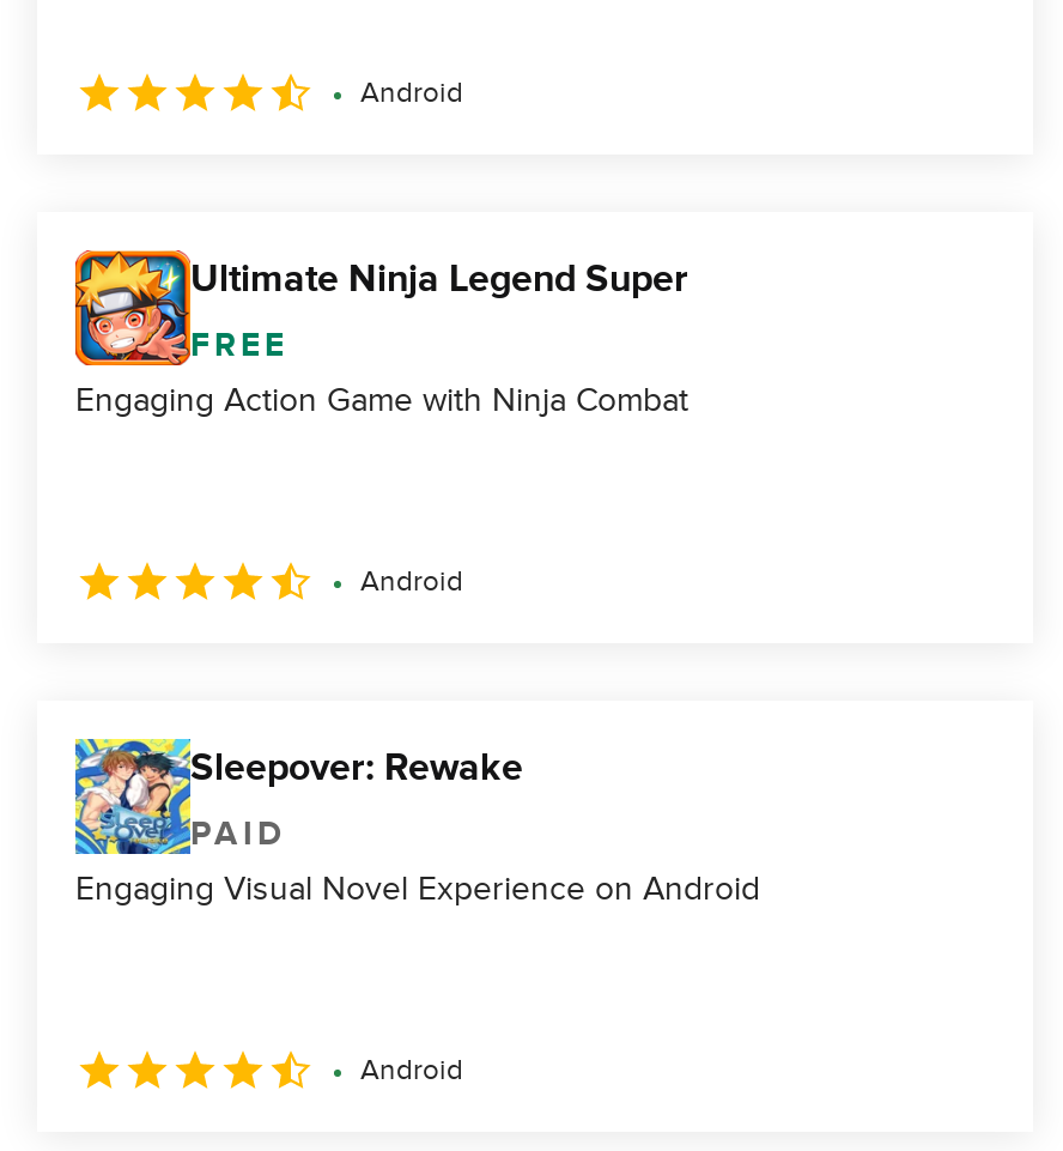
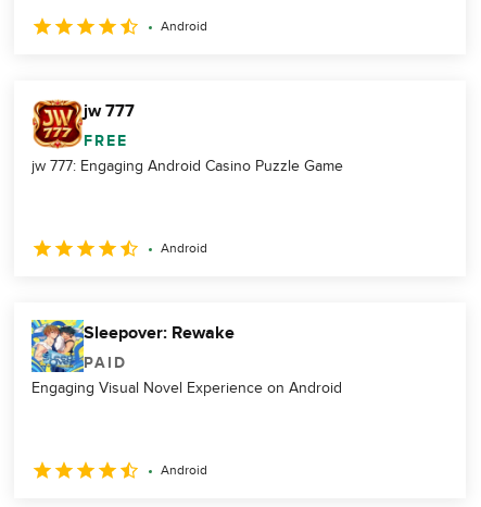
- [image]
- Ultimate Ninja Legend Super
+ [image]
+ jw 777

- Engaging Action Game with Ninja Combat
+ jw 777: Engaging Android Casino Puzzle Game
